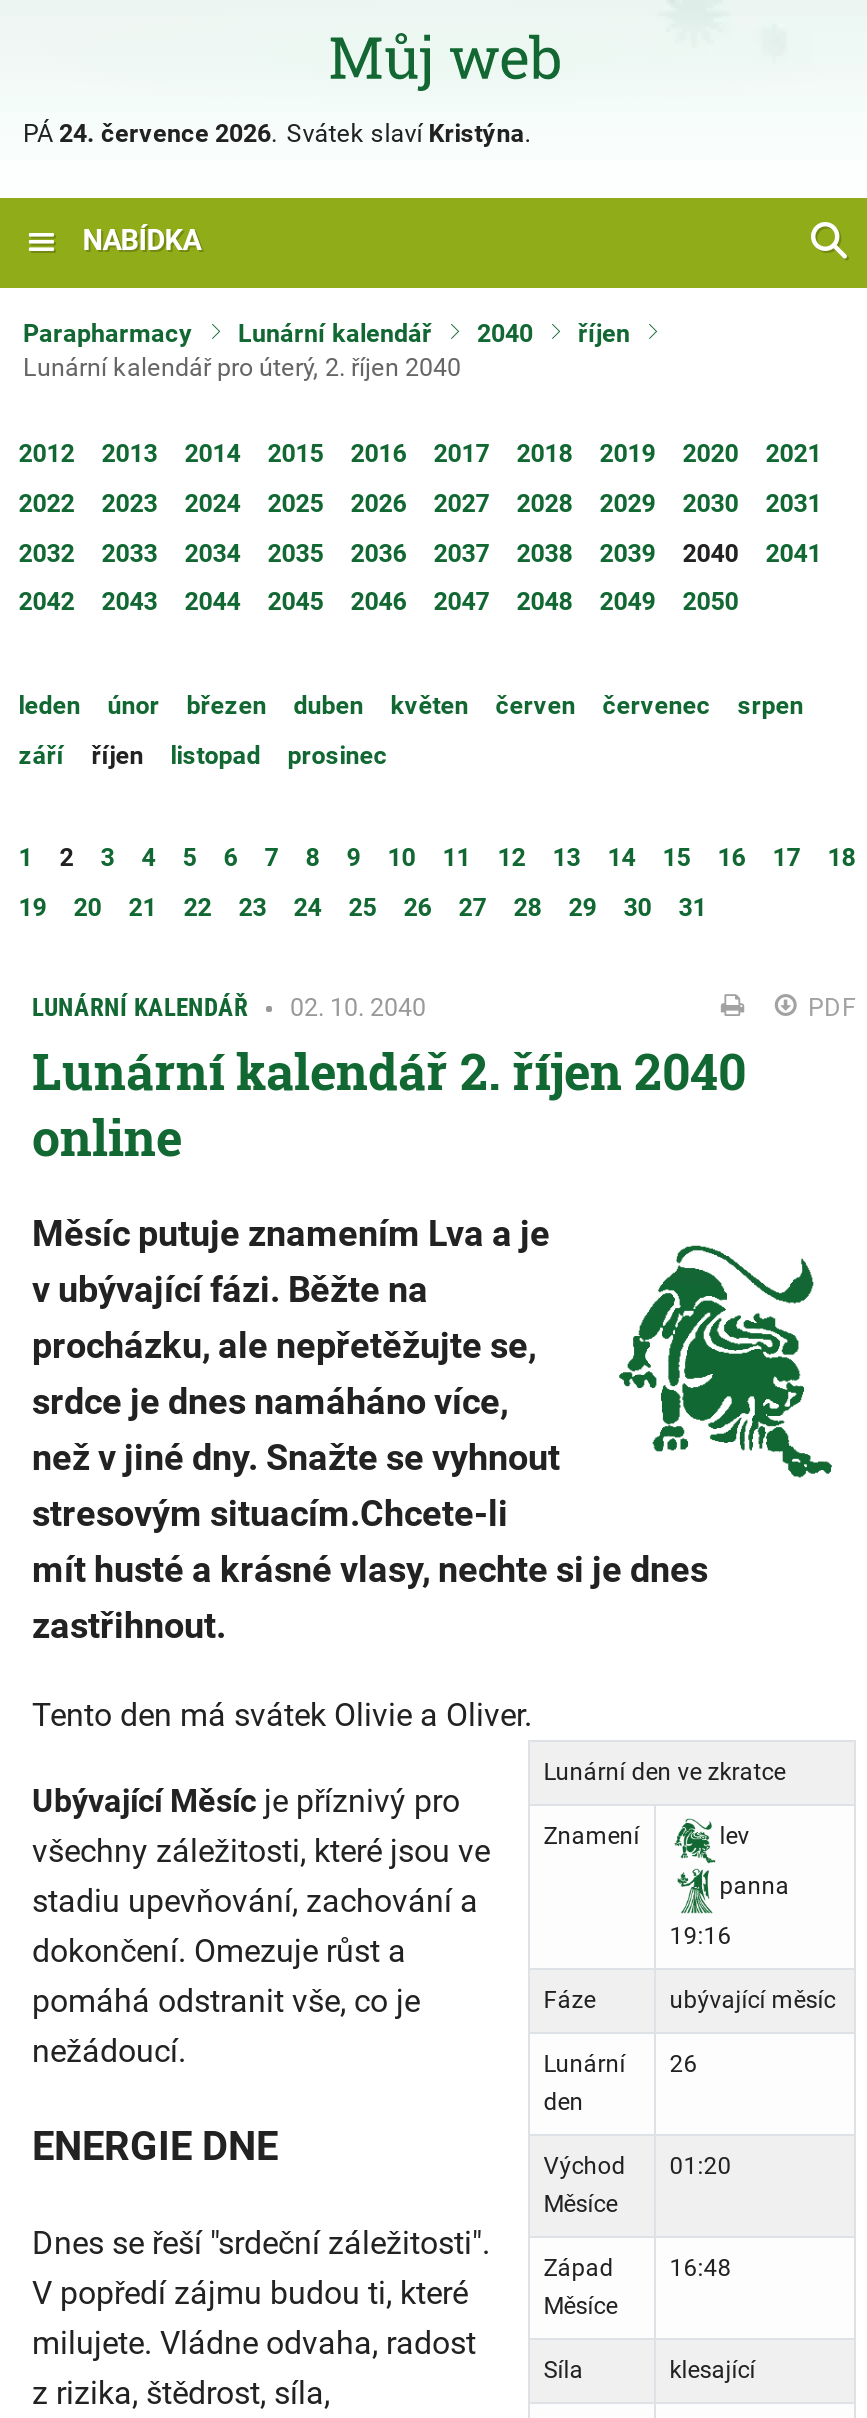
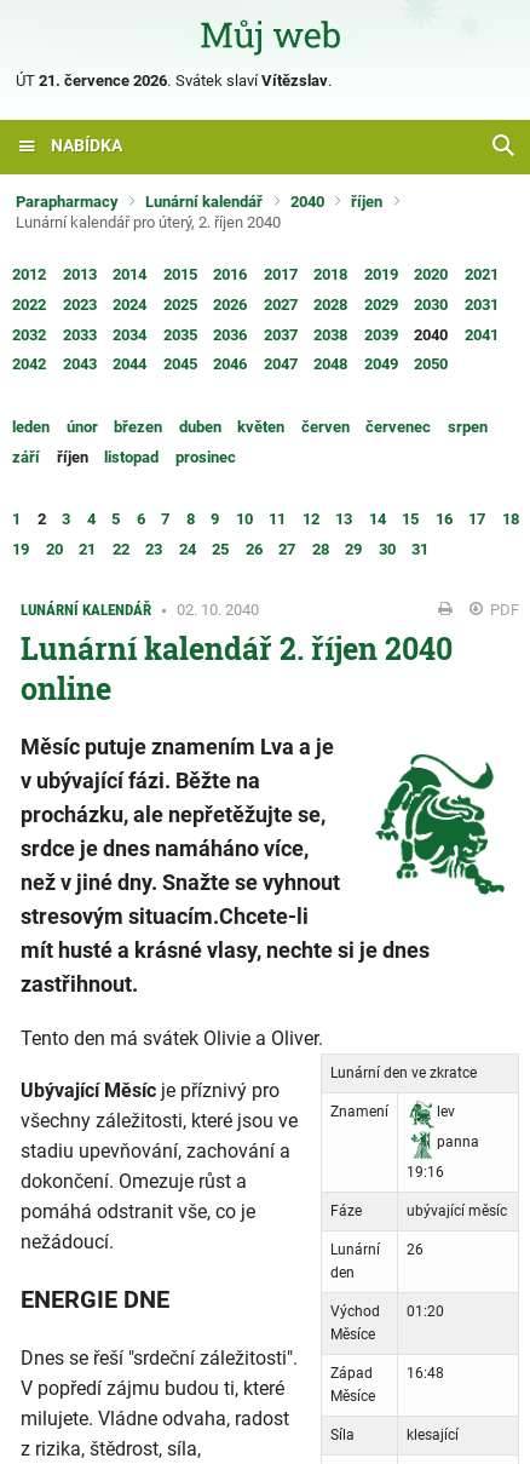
- PÁ 24. července 2026. Svátek slaví Kristýna.
+ ÚT 21. července 2026. Svátek slaví Vítězslav.
